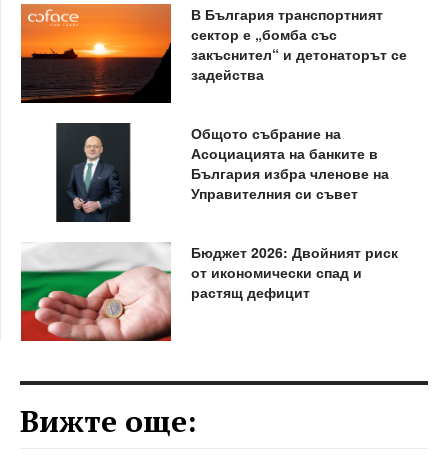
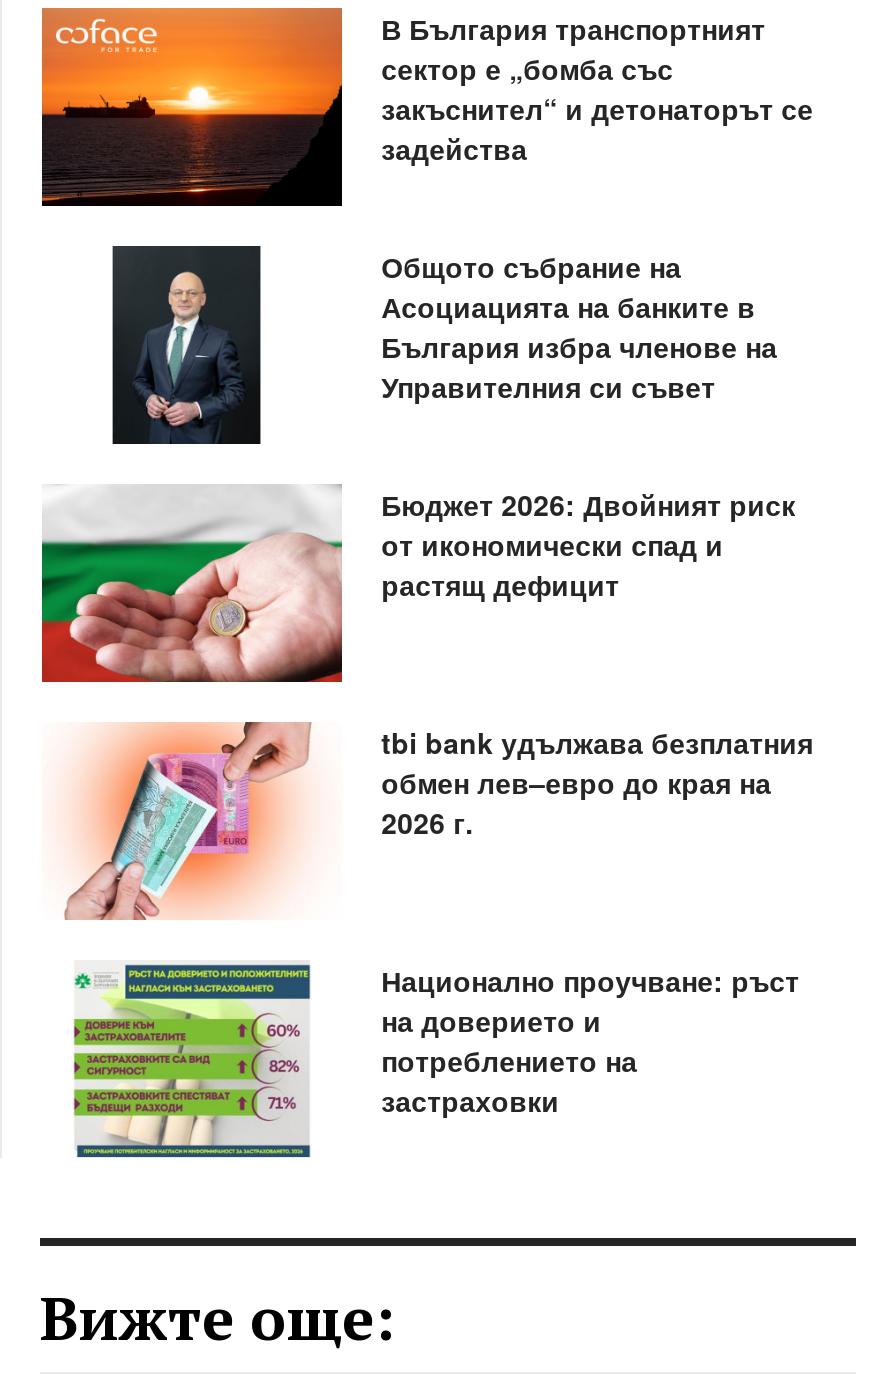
+ [image]
+ tbi bank удължава безплатния
+ обмен лев–евро до края на
+ 2026 г.

+ [image]
+ Национално проучване: ръст
+ на доверието и
+ потреблението на
+ застраховки
